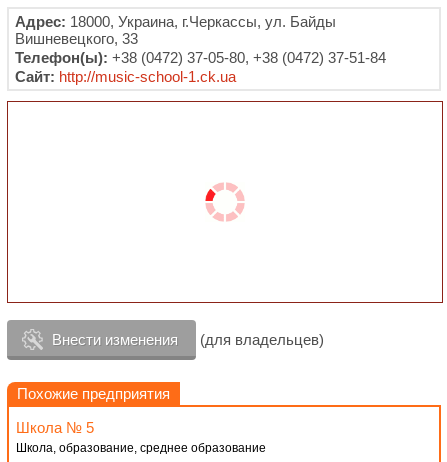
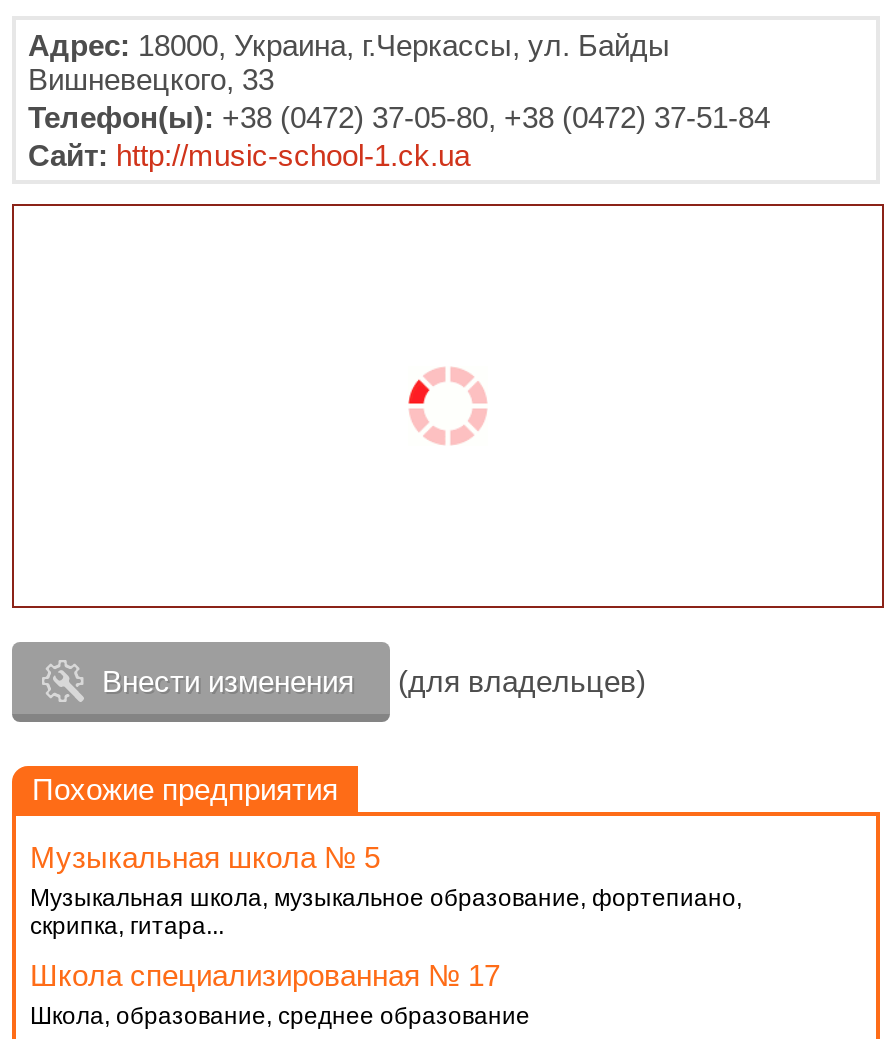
- Школа № 5
+ Музыкальная школа № 5
+ Музыкальная школа, музыкальное образование, фортепиано,
+ скрипка, гитара...
+ Школа специализированная № 17
